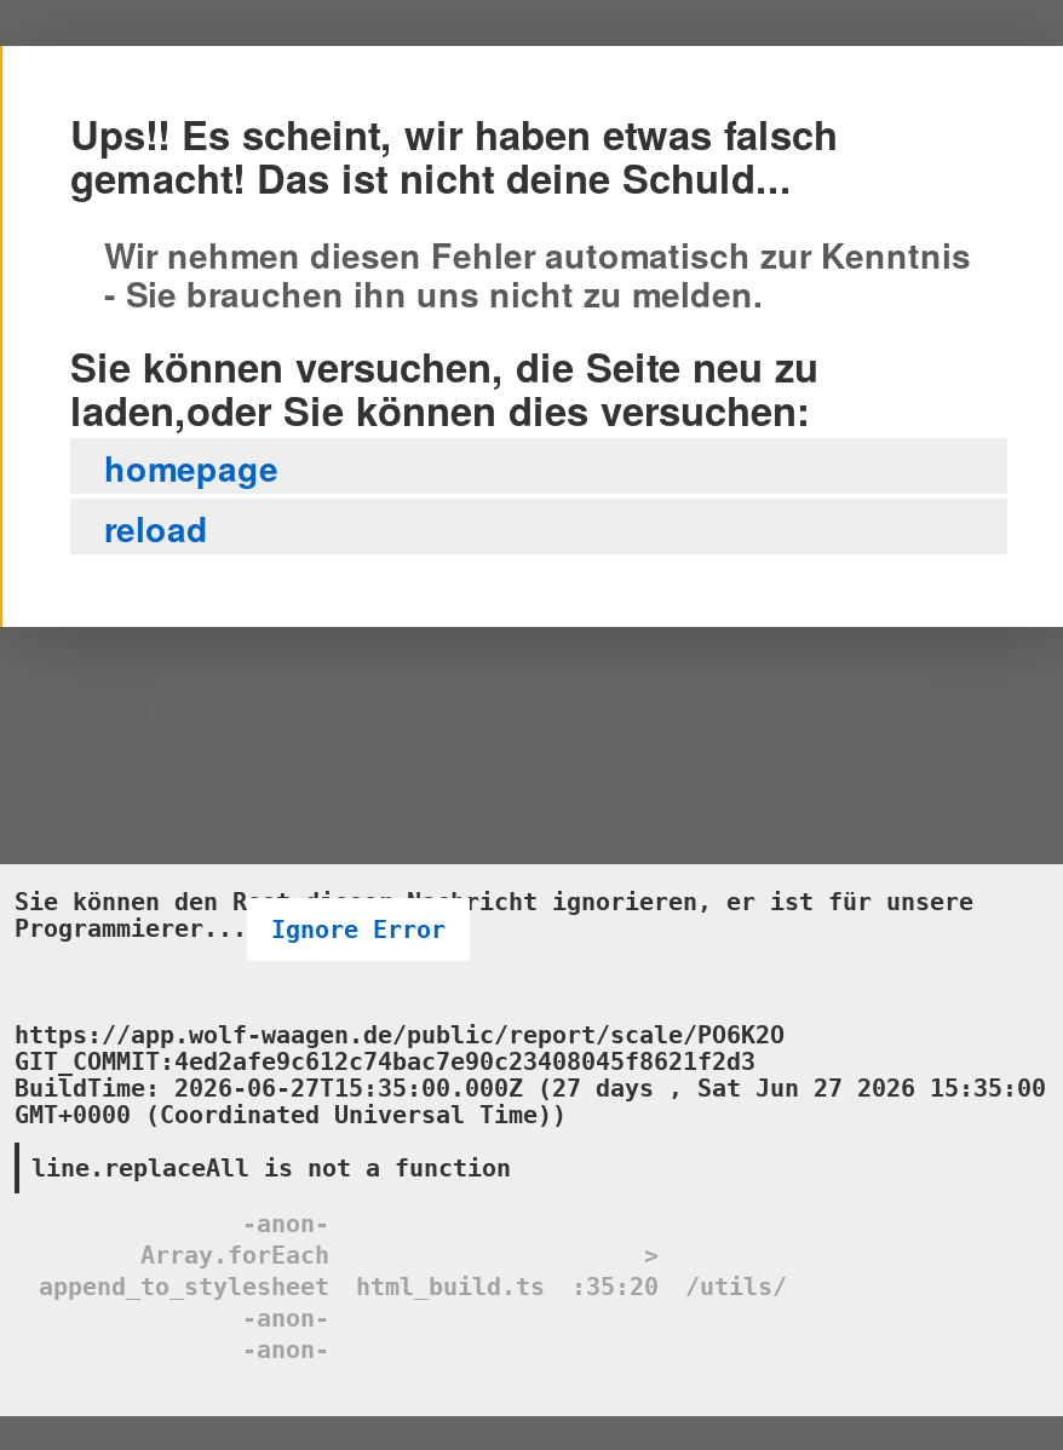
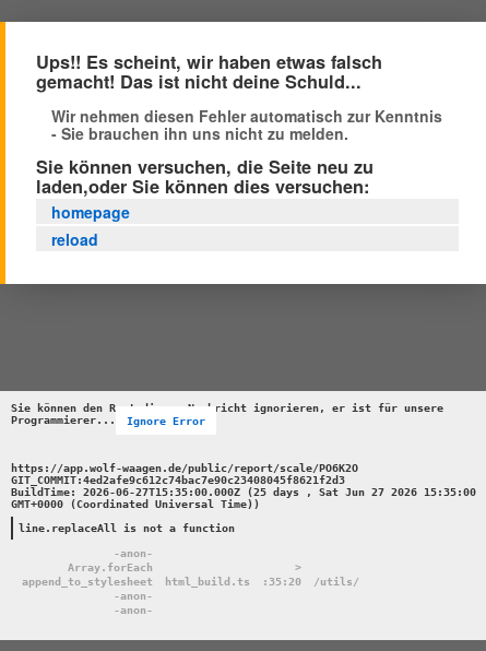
- BuildTime: 2026-06-27T15:35:00.000Z (27 days , Sat Jun 27 2026 15:35:00
+ BuildTime: 2026-06-27T15:35:00.000Z (25 days , Sat Jun 27 2026 15:35:00
